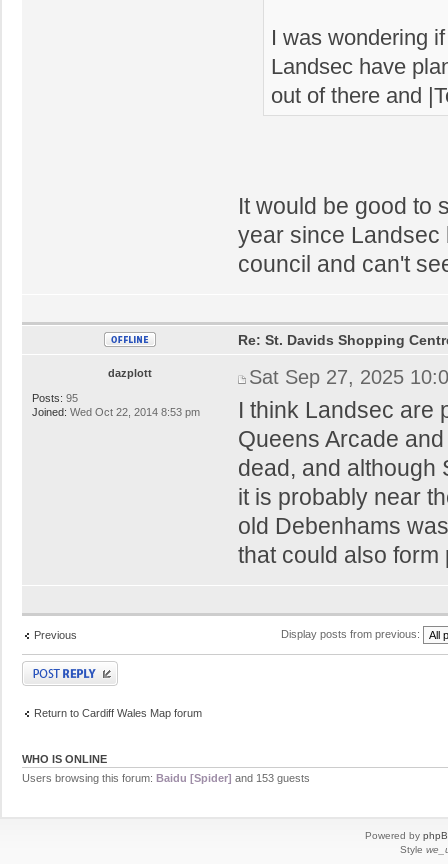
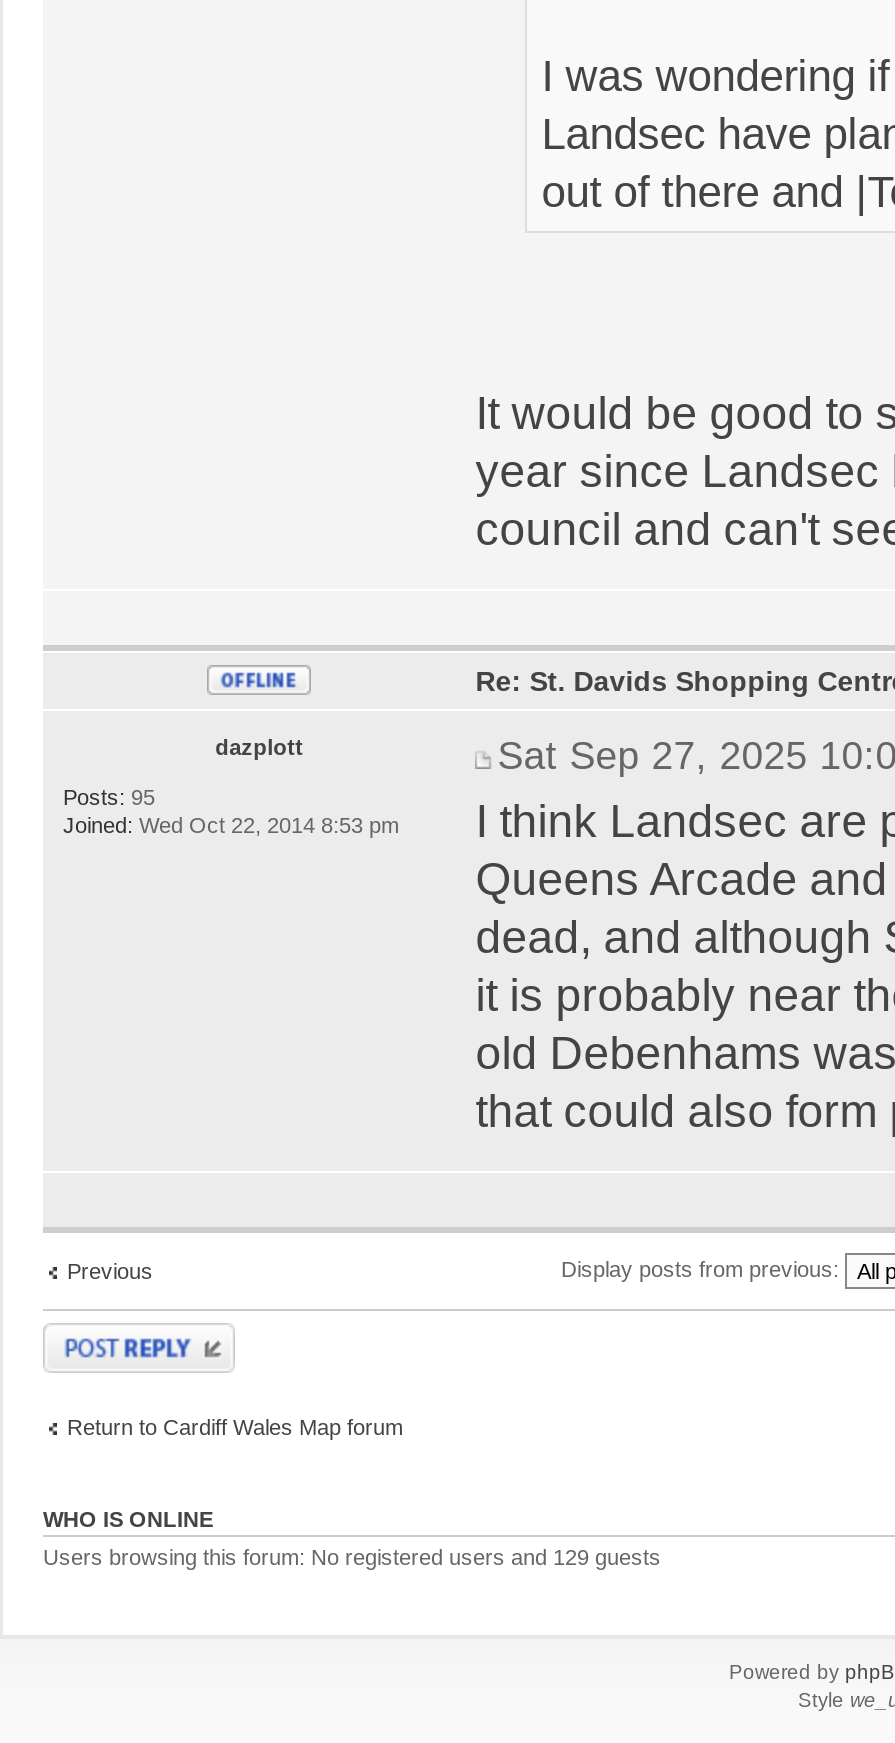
- Users browsing this forum: Baidu [Spider] and 153 guests
+ Users browsing this forum: No registered users and 129 guests
